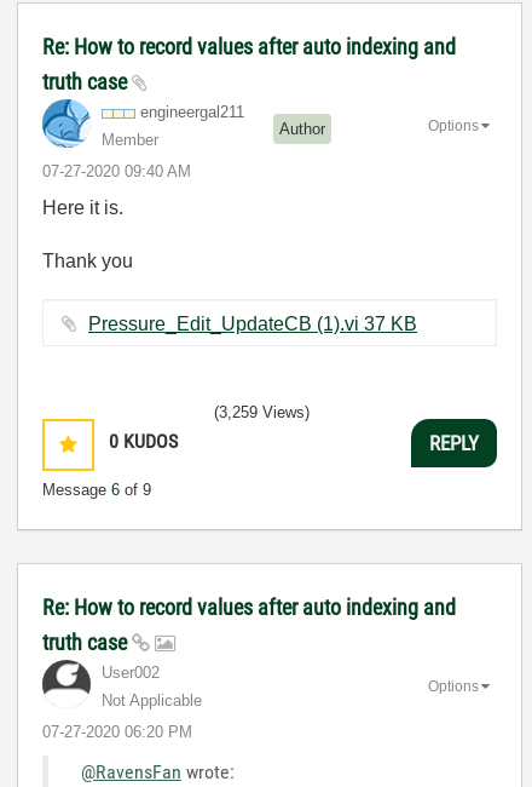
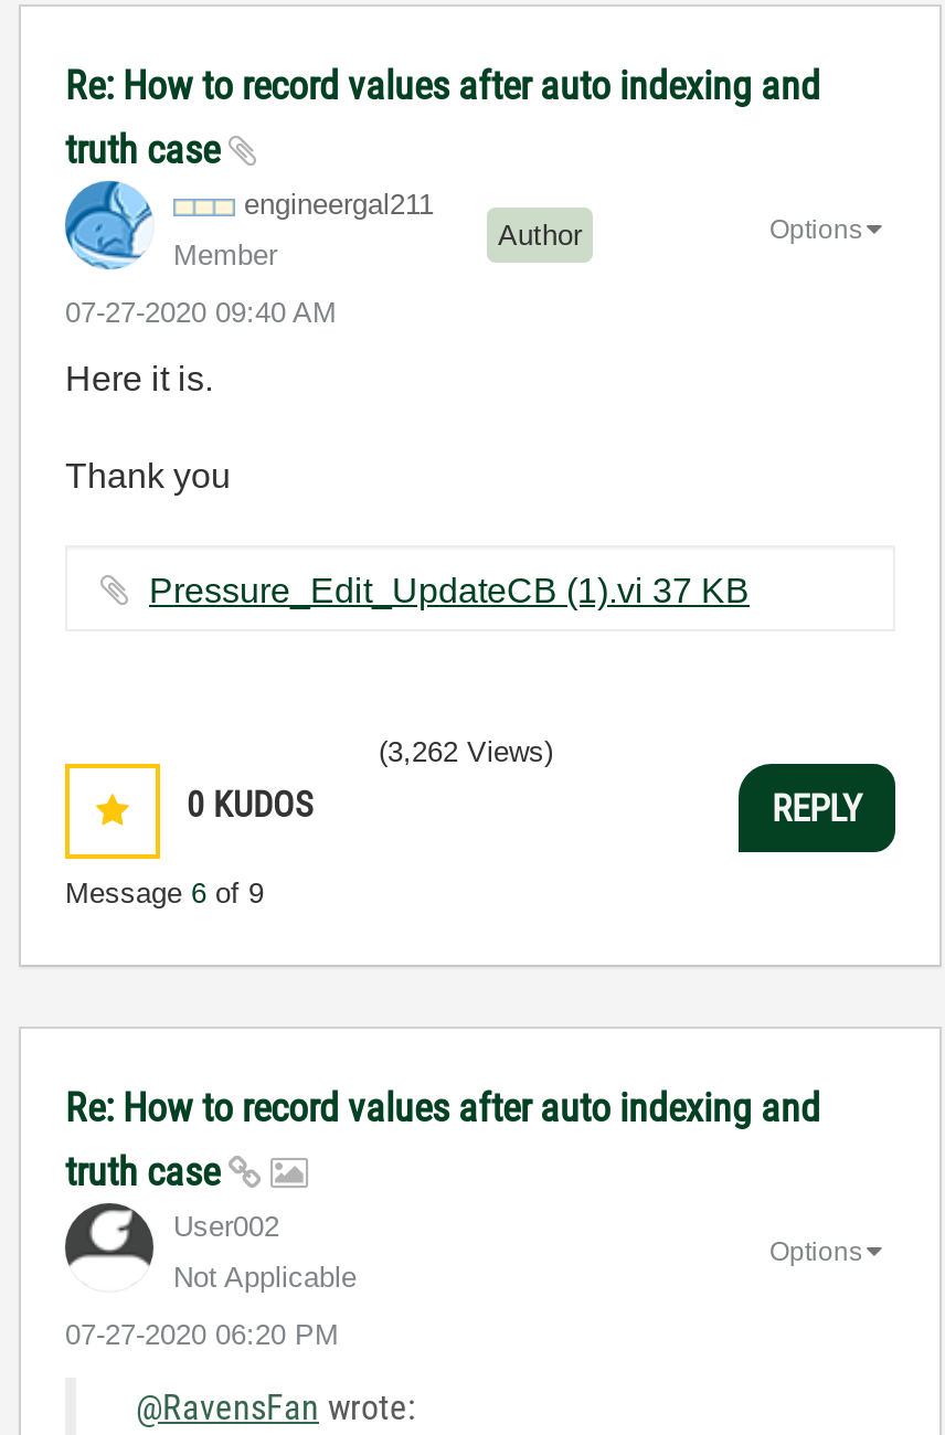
- (3,259 Views)
+ (3,262 Views)
